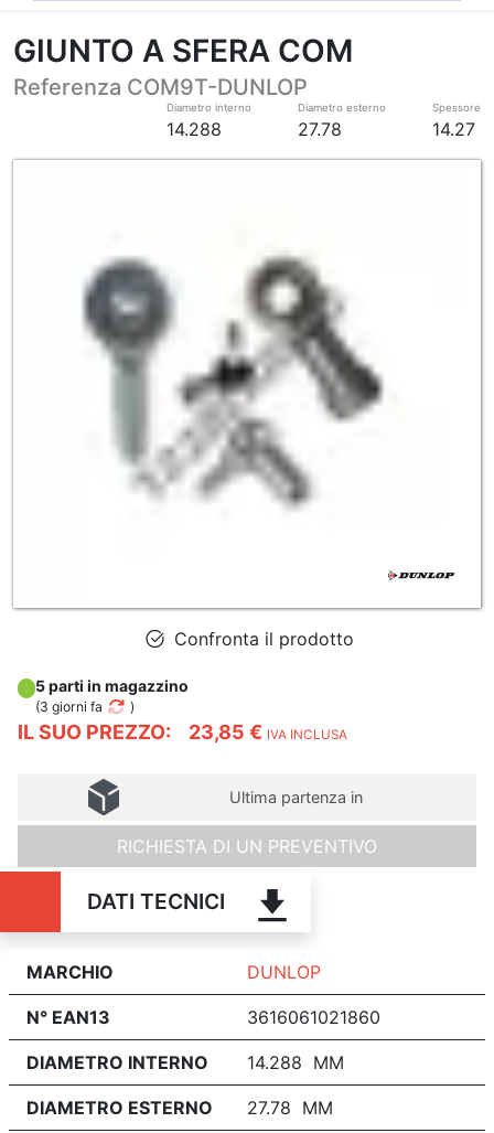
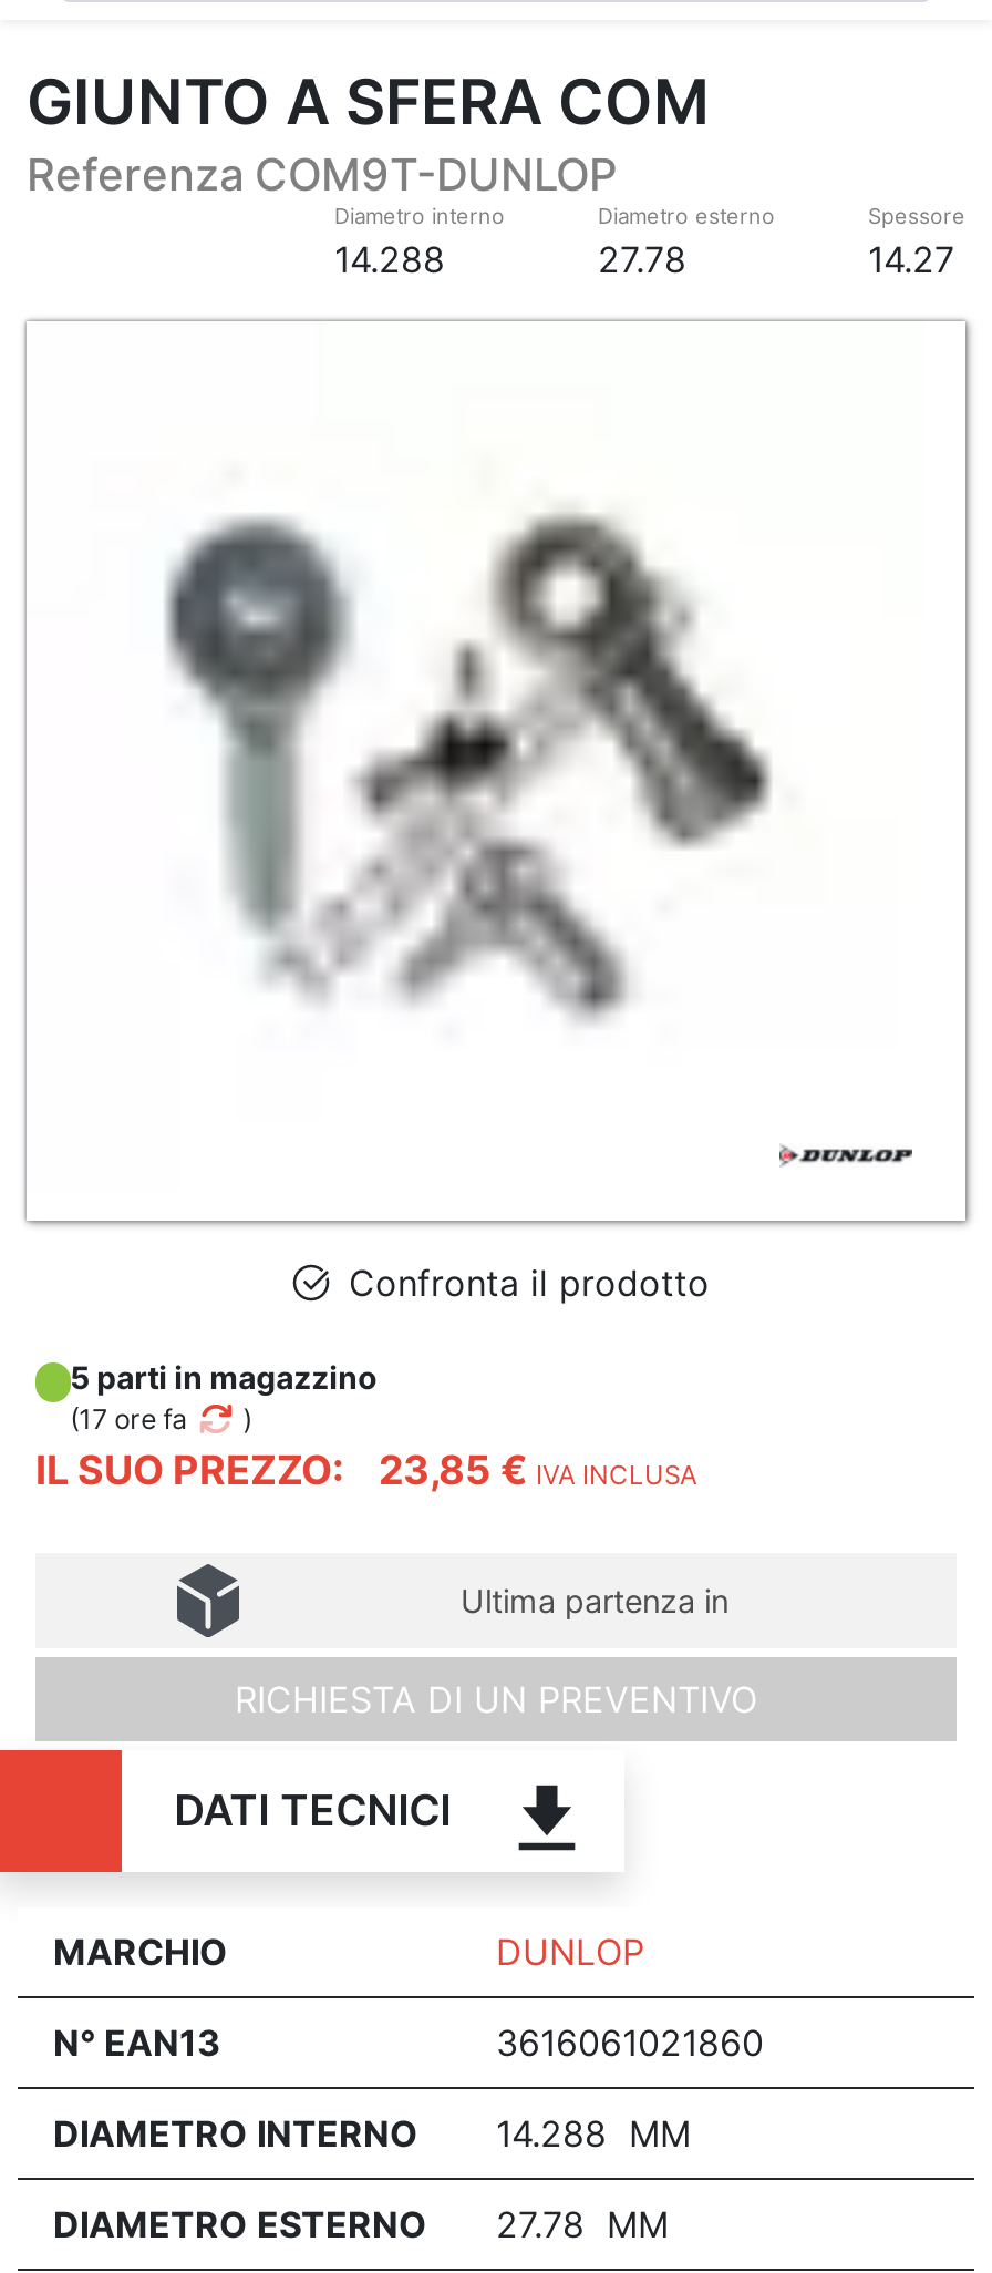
- (3 giorni fa
+ (17 ore fa
